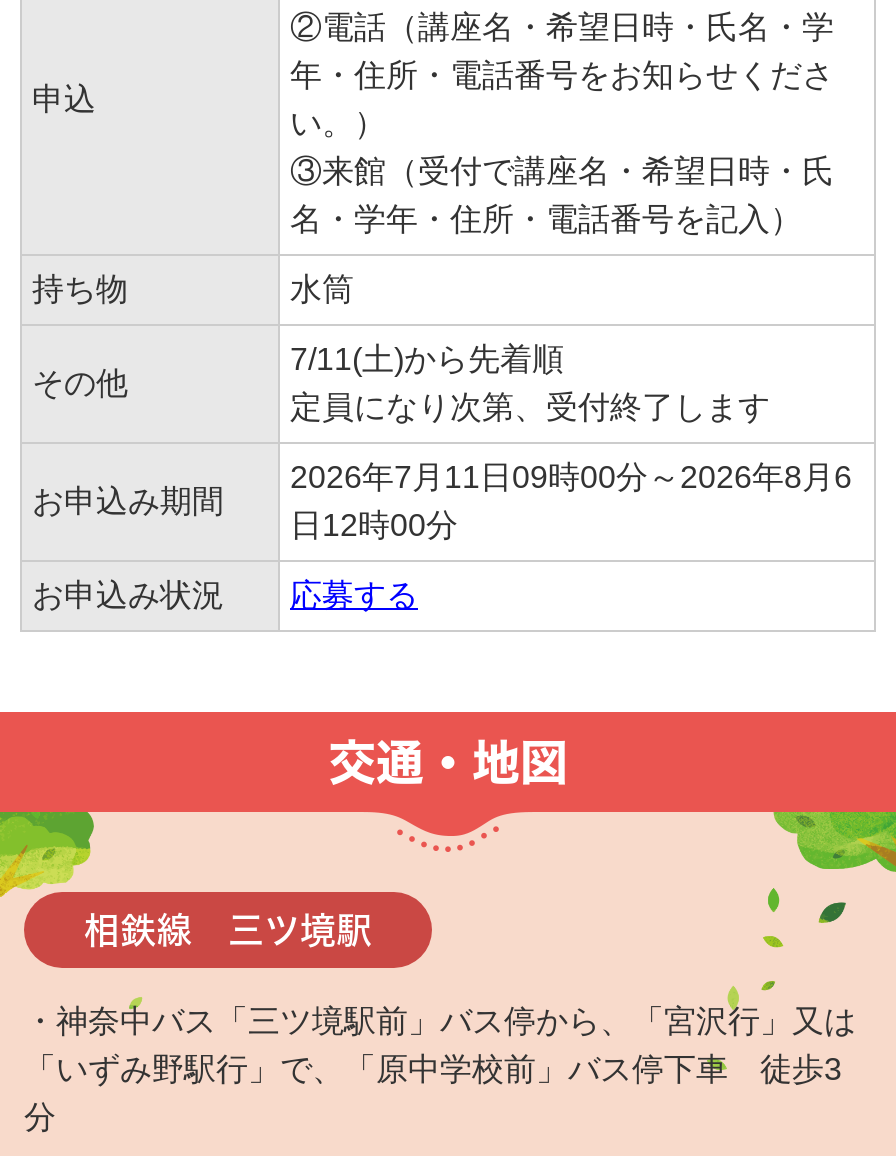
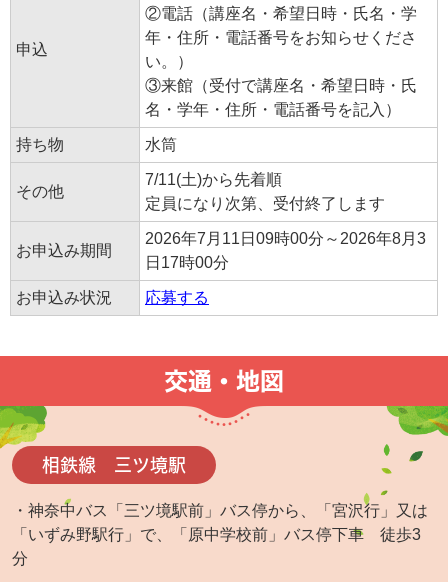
- 2026年7月11日09時00分～2026年8月6
+ 2026年7月11日09時00分～2026年8月3

- 日12時00分
+ 日17時00分
